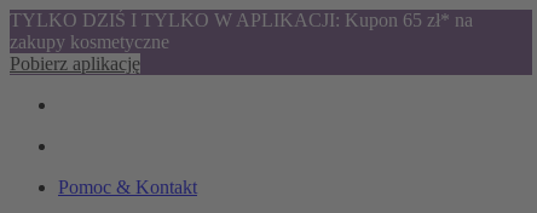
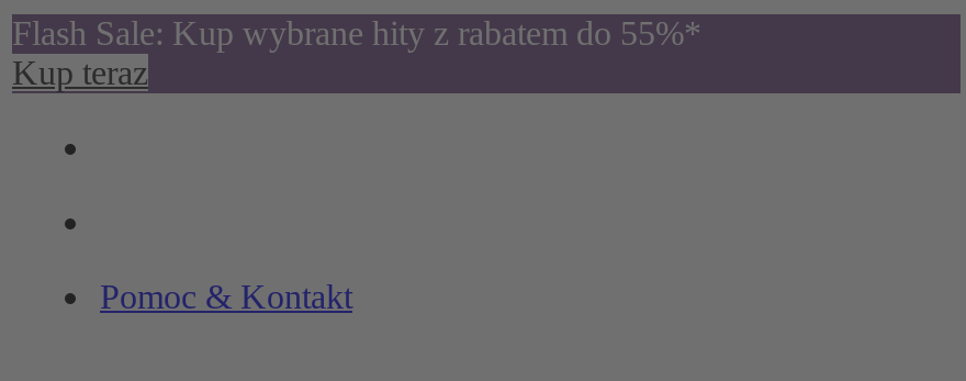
- TYLKO DZIŚ I TYLKO W APLIKACJI: Kupon 65 zł* na
- zakupy kosmetyczne
- Pobierz aplikację
+ Flash Sale: Kup wybrane hity z rabatem do 55%*
+ Kup teraz
